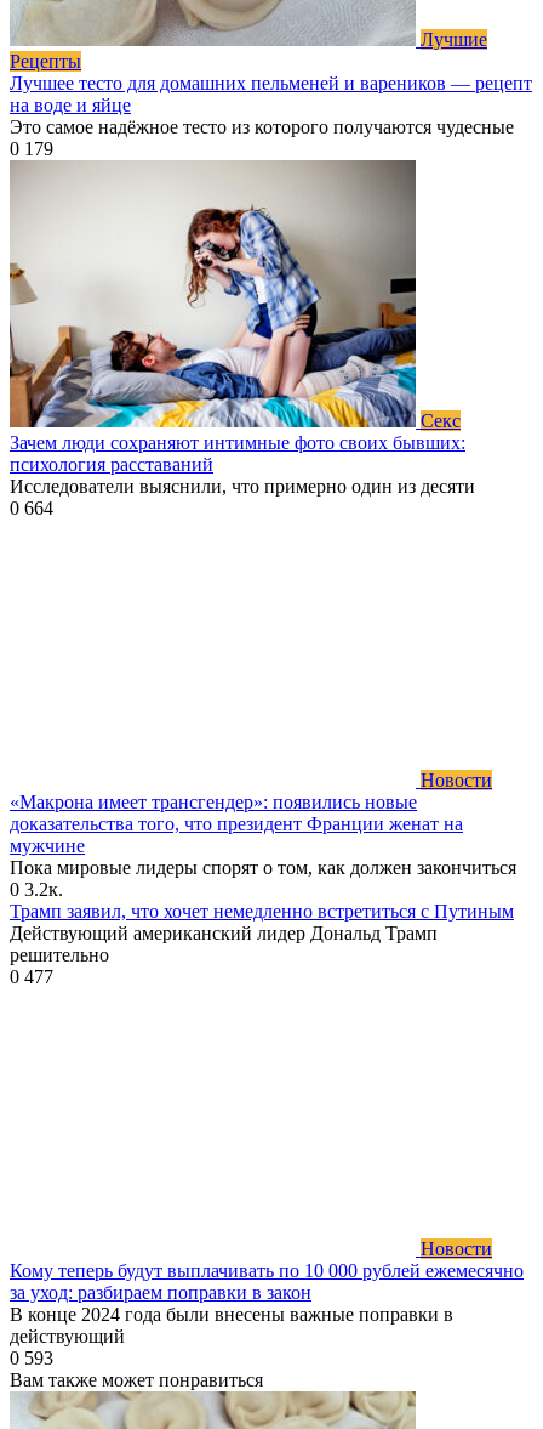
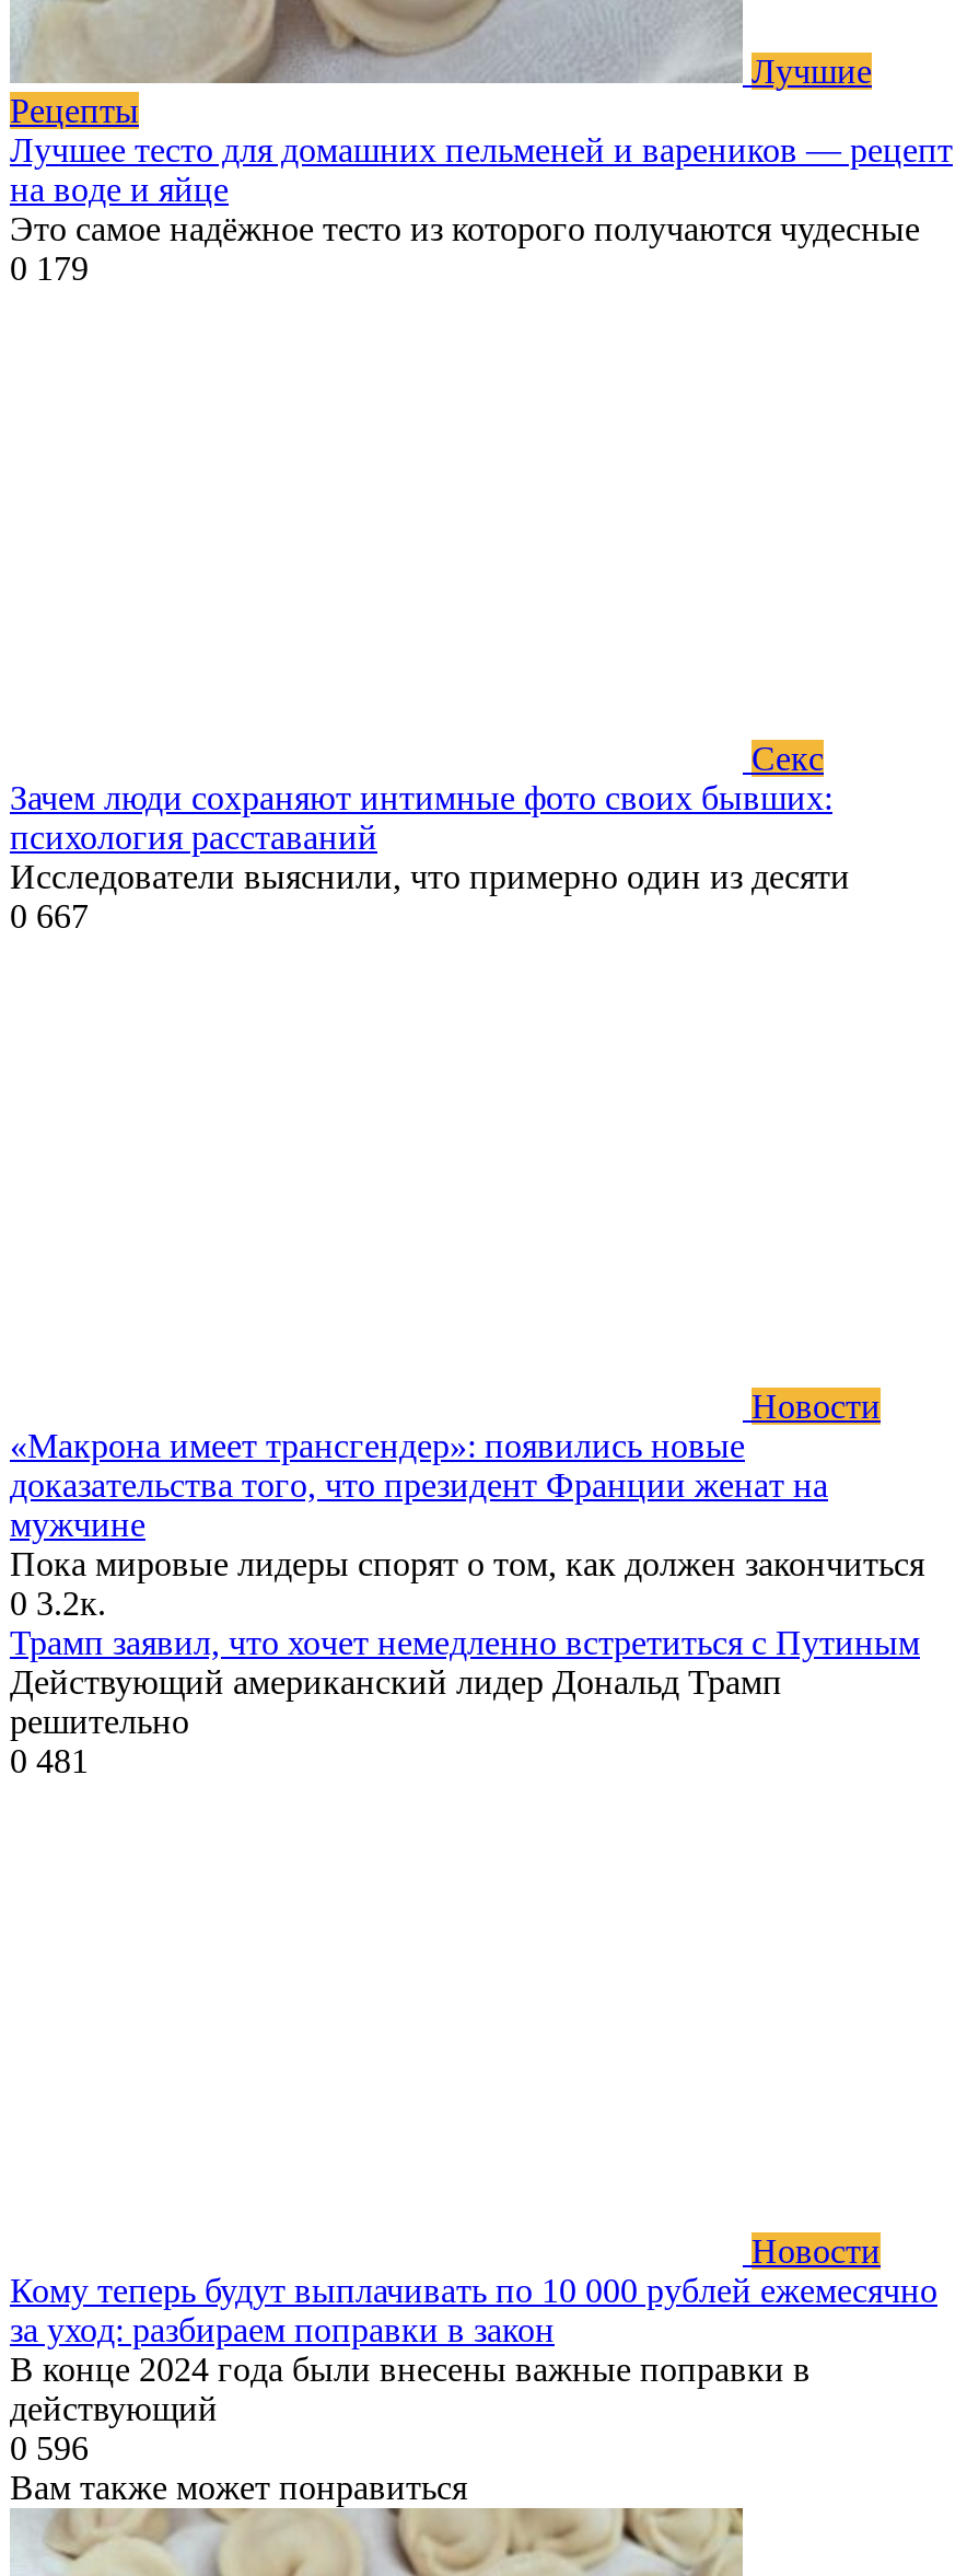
- [image]

- 0 664
+ 0 667

- 0 477
+ 0 481

- 0 593
+ 0 596
